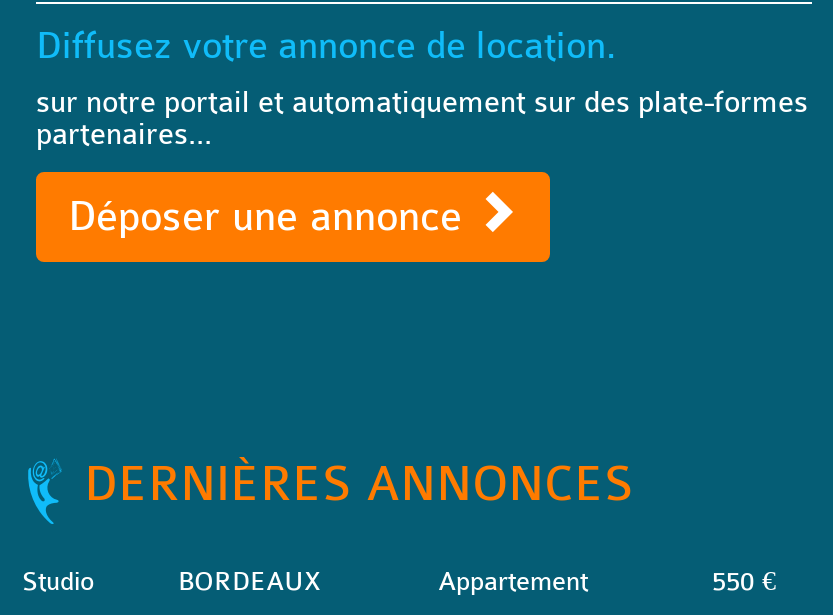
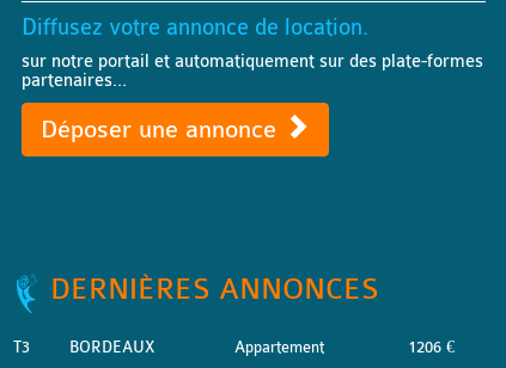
- Studio
+ T3

- 550 €
+ 1206 €
